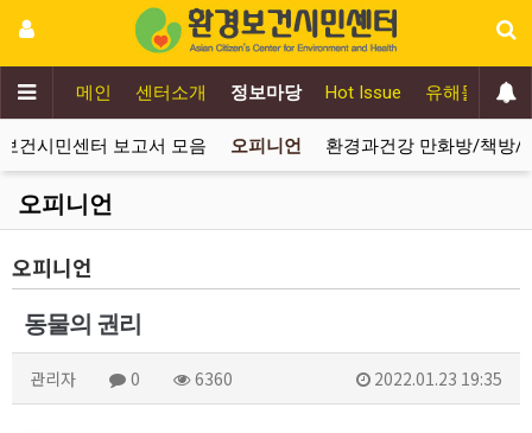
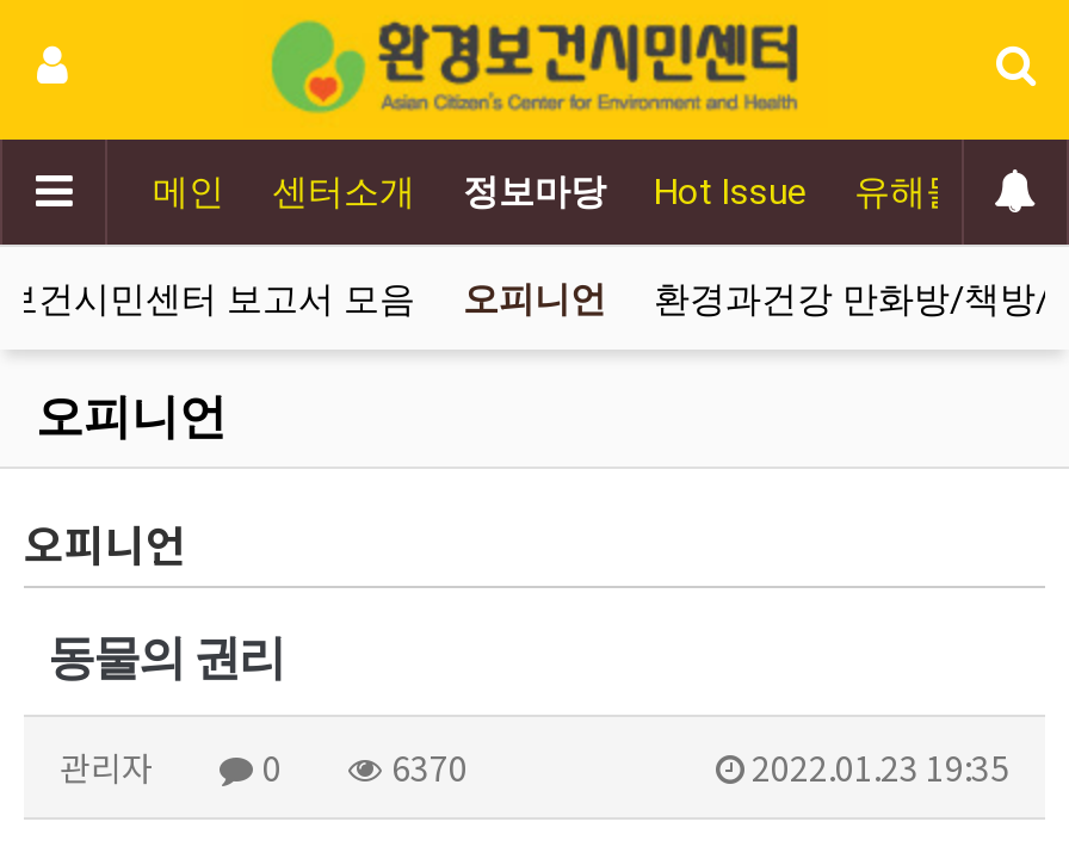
- 0 6360
+ 0 6370
